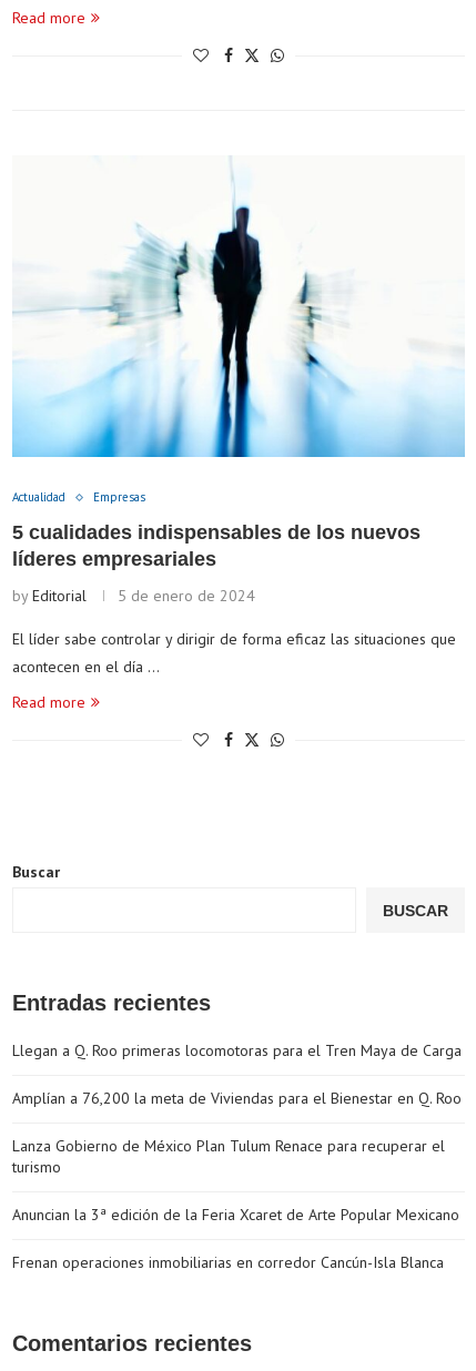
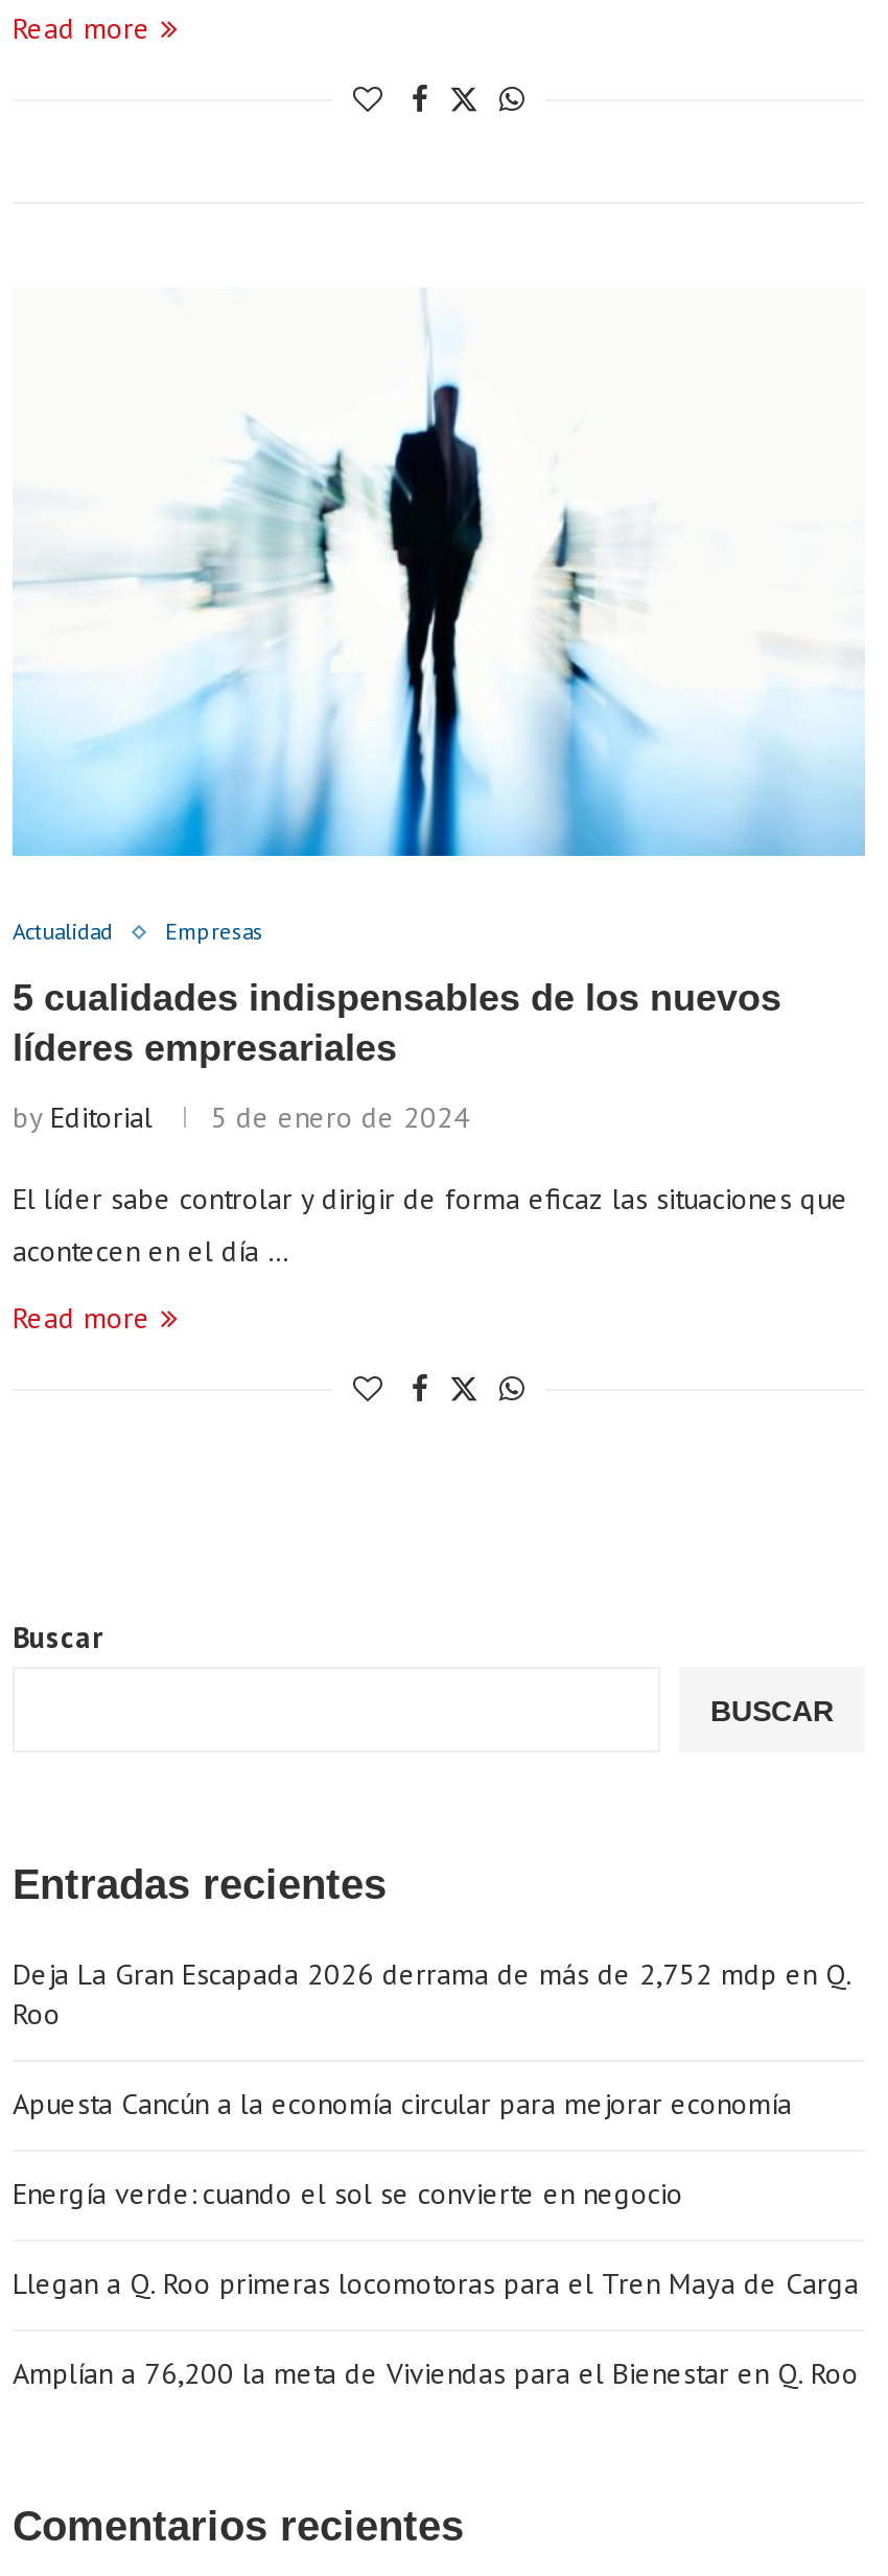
+ Deja La Gran Escapada 2026 derrama de más de 2,752 mdp en Q.
+ Roo
+ Apuesta Cancún a la economía circular para mejorar economía
+ Energía verde: cuando el sol se convierte en negocio

moved down: Llegan a Q. Roo primeras locomotoras para el Tren Maya de Carga | Amplían a 76,200 la meta de Viviendas para el Bienestar en Q. Roo

- Lanza Gobierno de México Plan Tulum Renace para recuperar el
- turismo
- Anuncian la 3ª edición de la Feria Xcaret de Arte Popular Mexicano
- Frenan operaciones inmobiliarias en corredor Cancún-Isla Blanca
